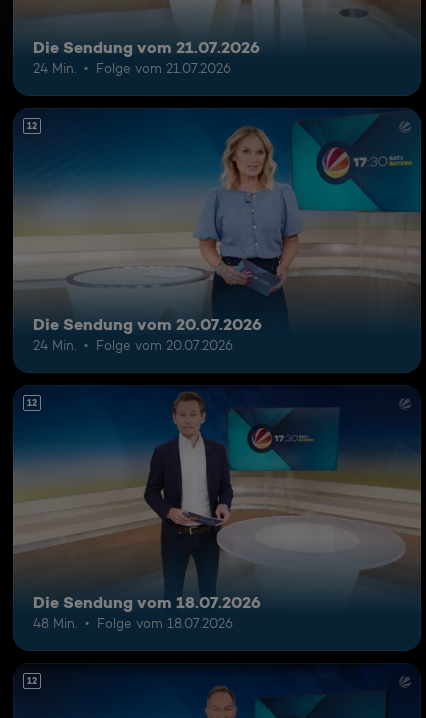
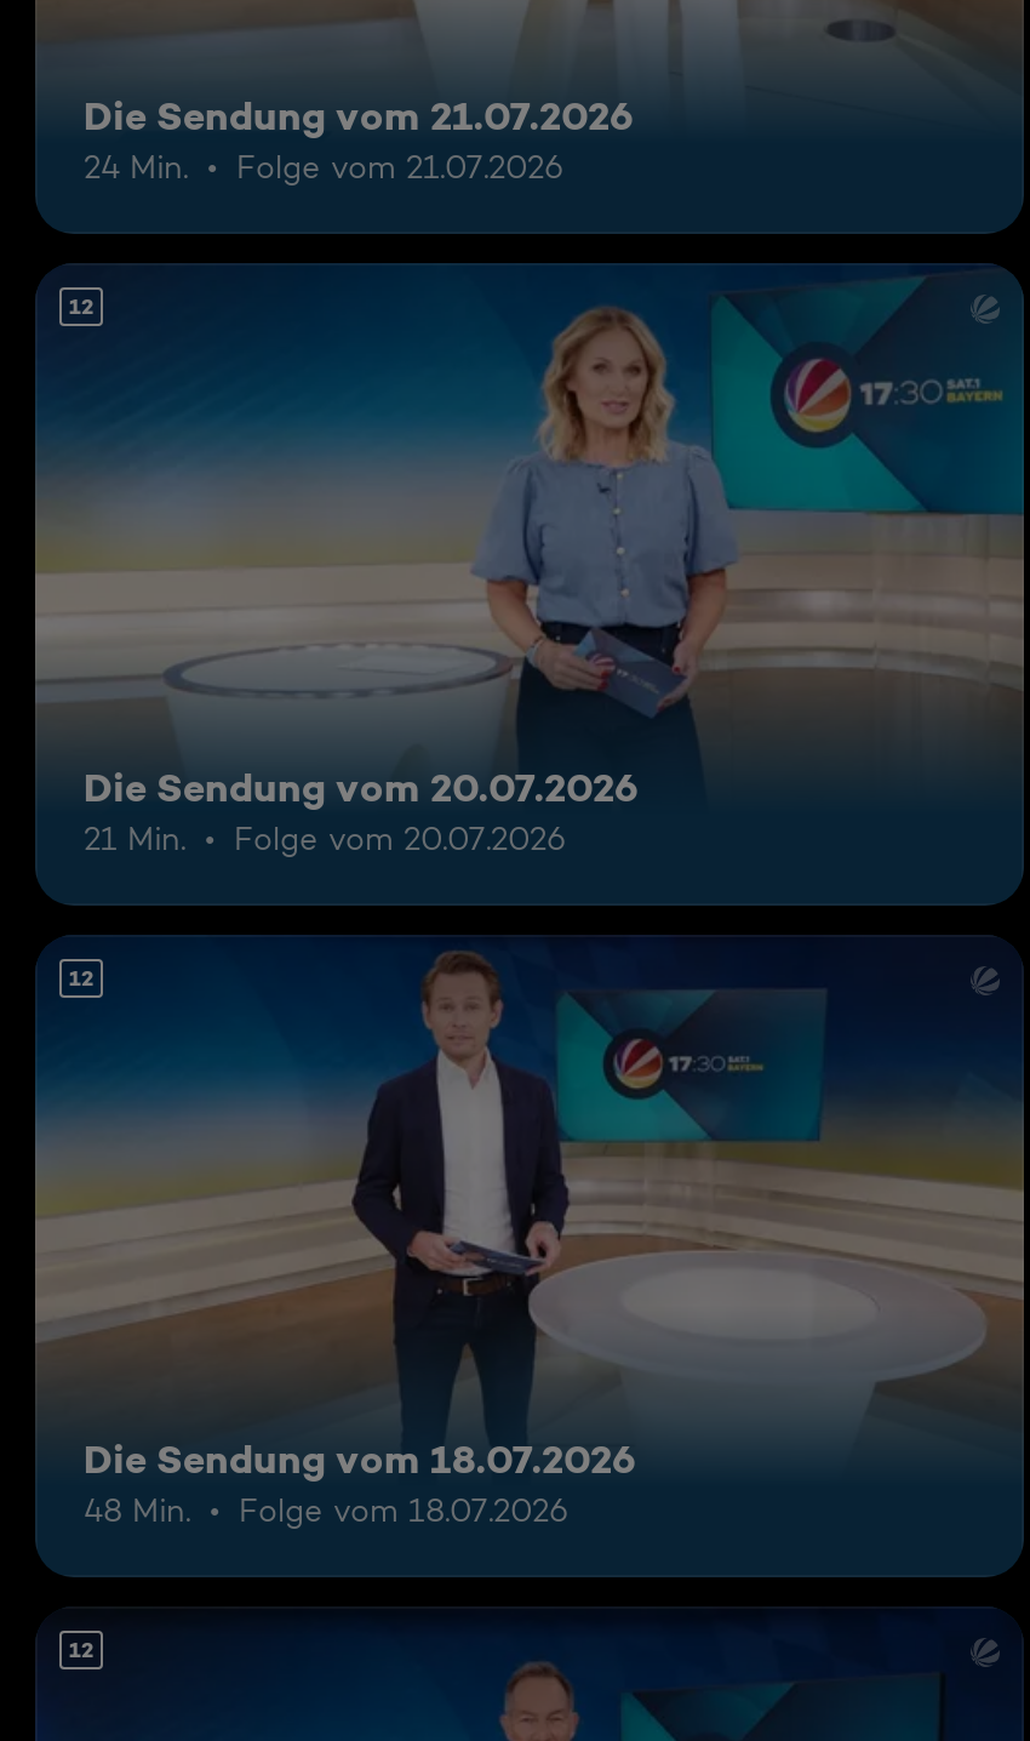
- 24 Min. Folge vom 20.07.2026
+ 21 Min. Folge vom 20.07.2026
